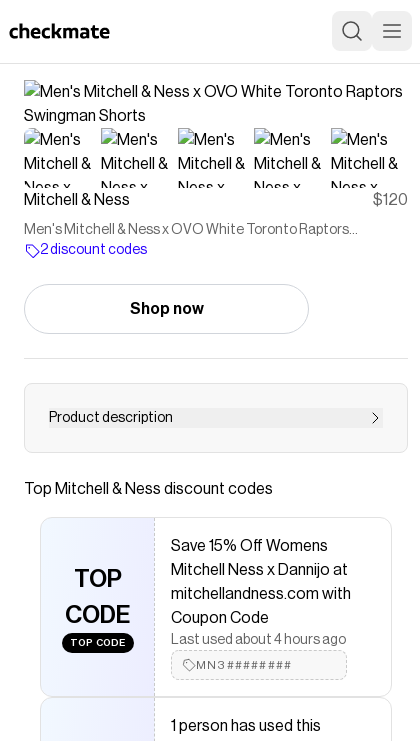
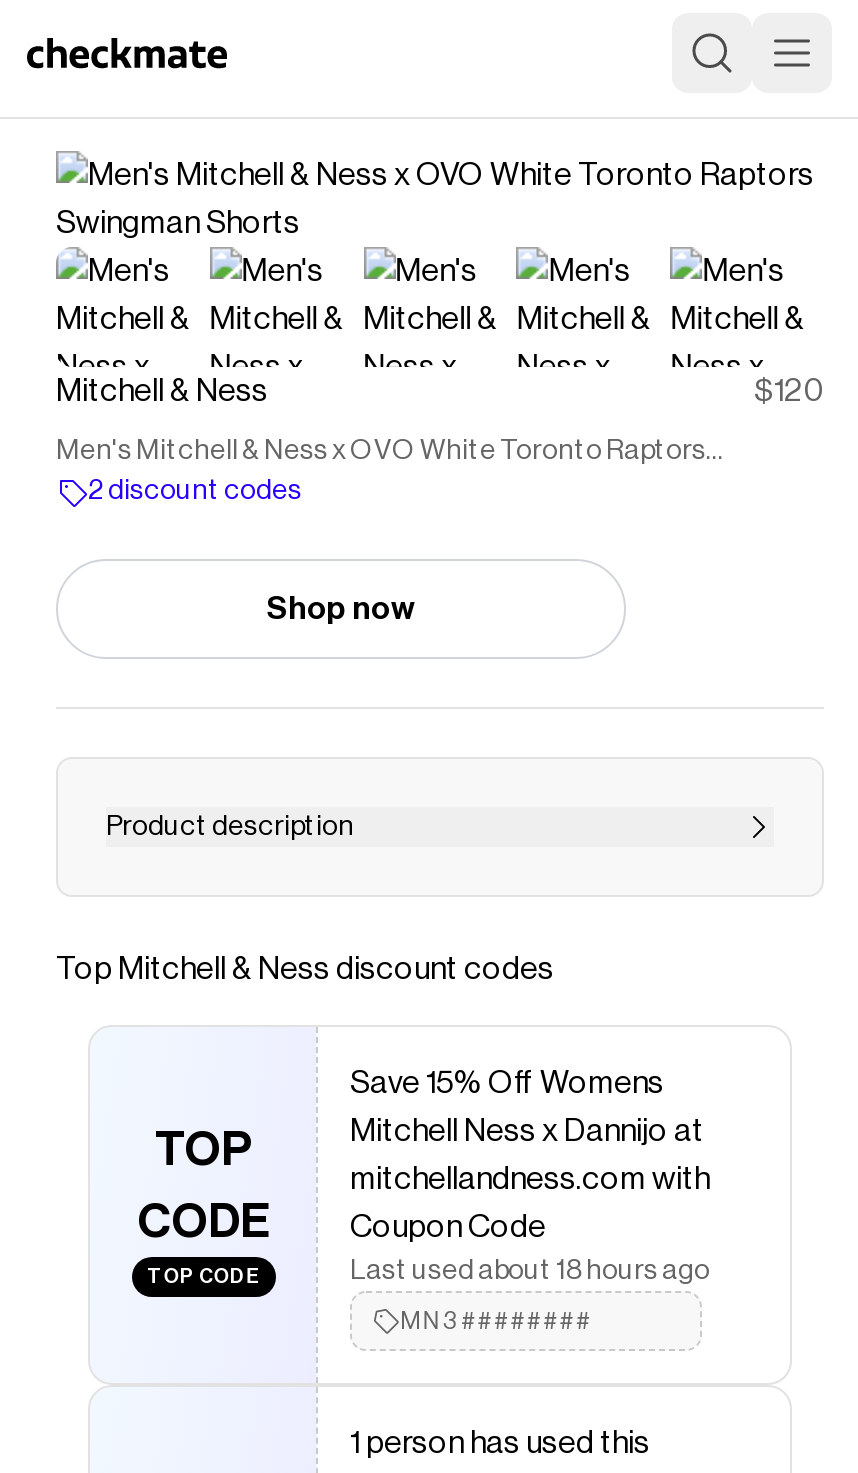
- Last used about 4 hours ago
+ Last used about 18 hours ago
